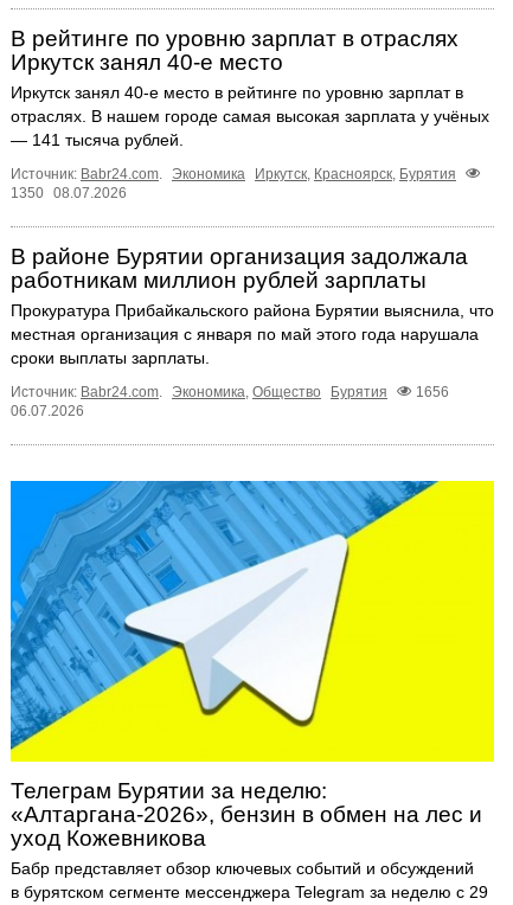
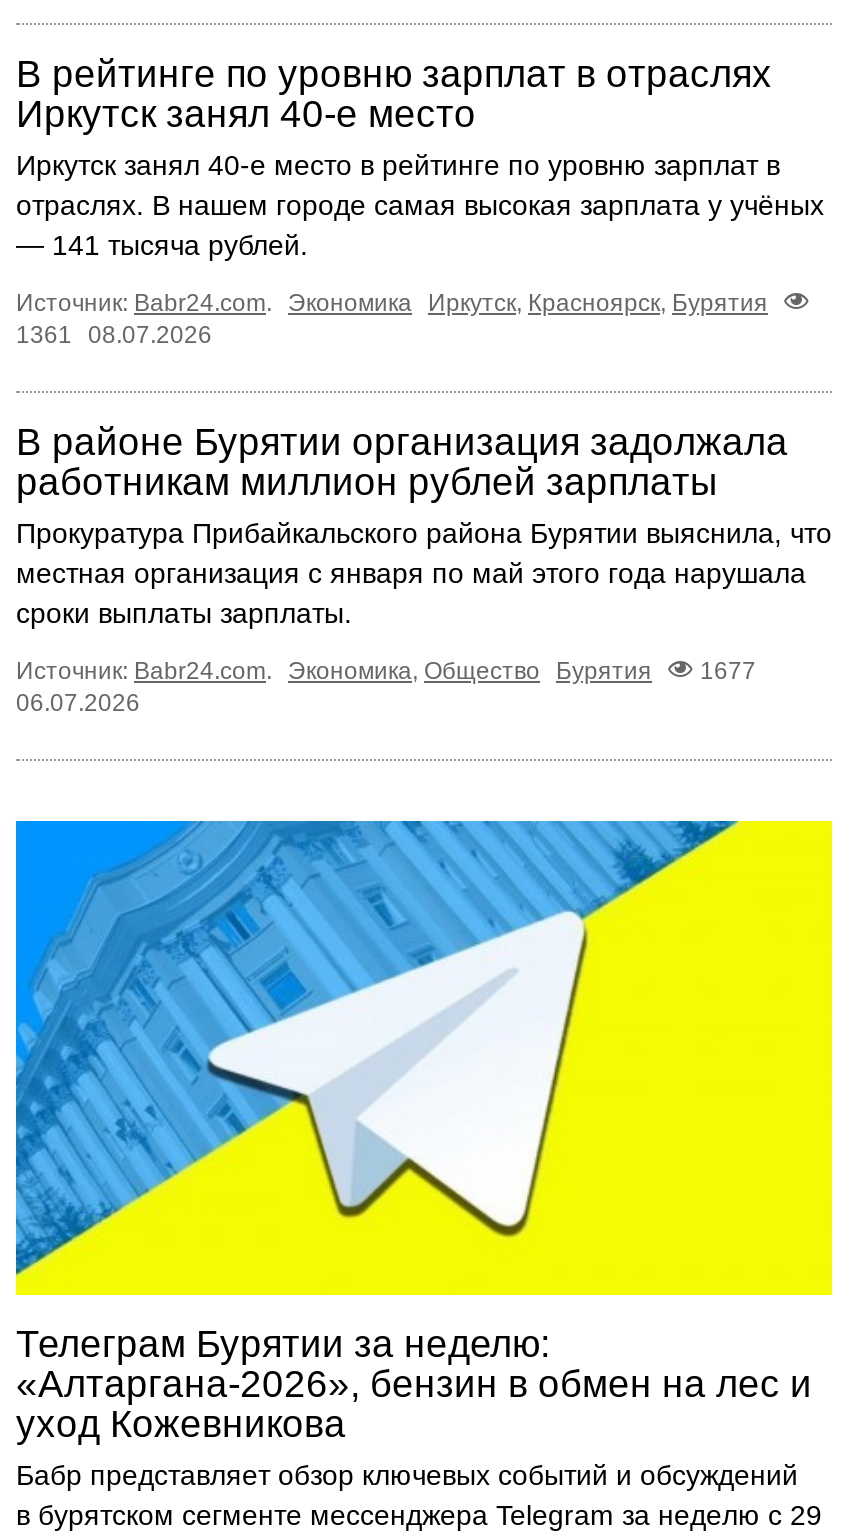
- 1350 08.07.2026
+ 1361 08.07.2026

- Источник: Babr24.com. Экономика, Общество Бурятия 1656
+ Источник: Babr24.com. Экономика, Общество Бурятия 1677
